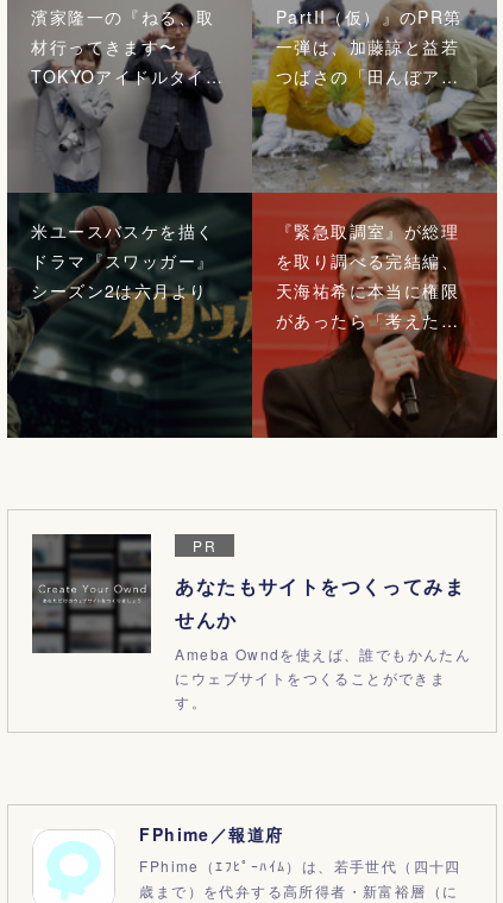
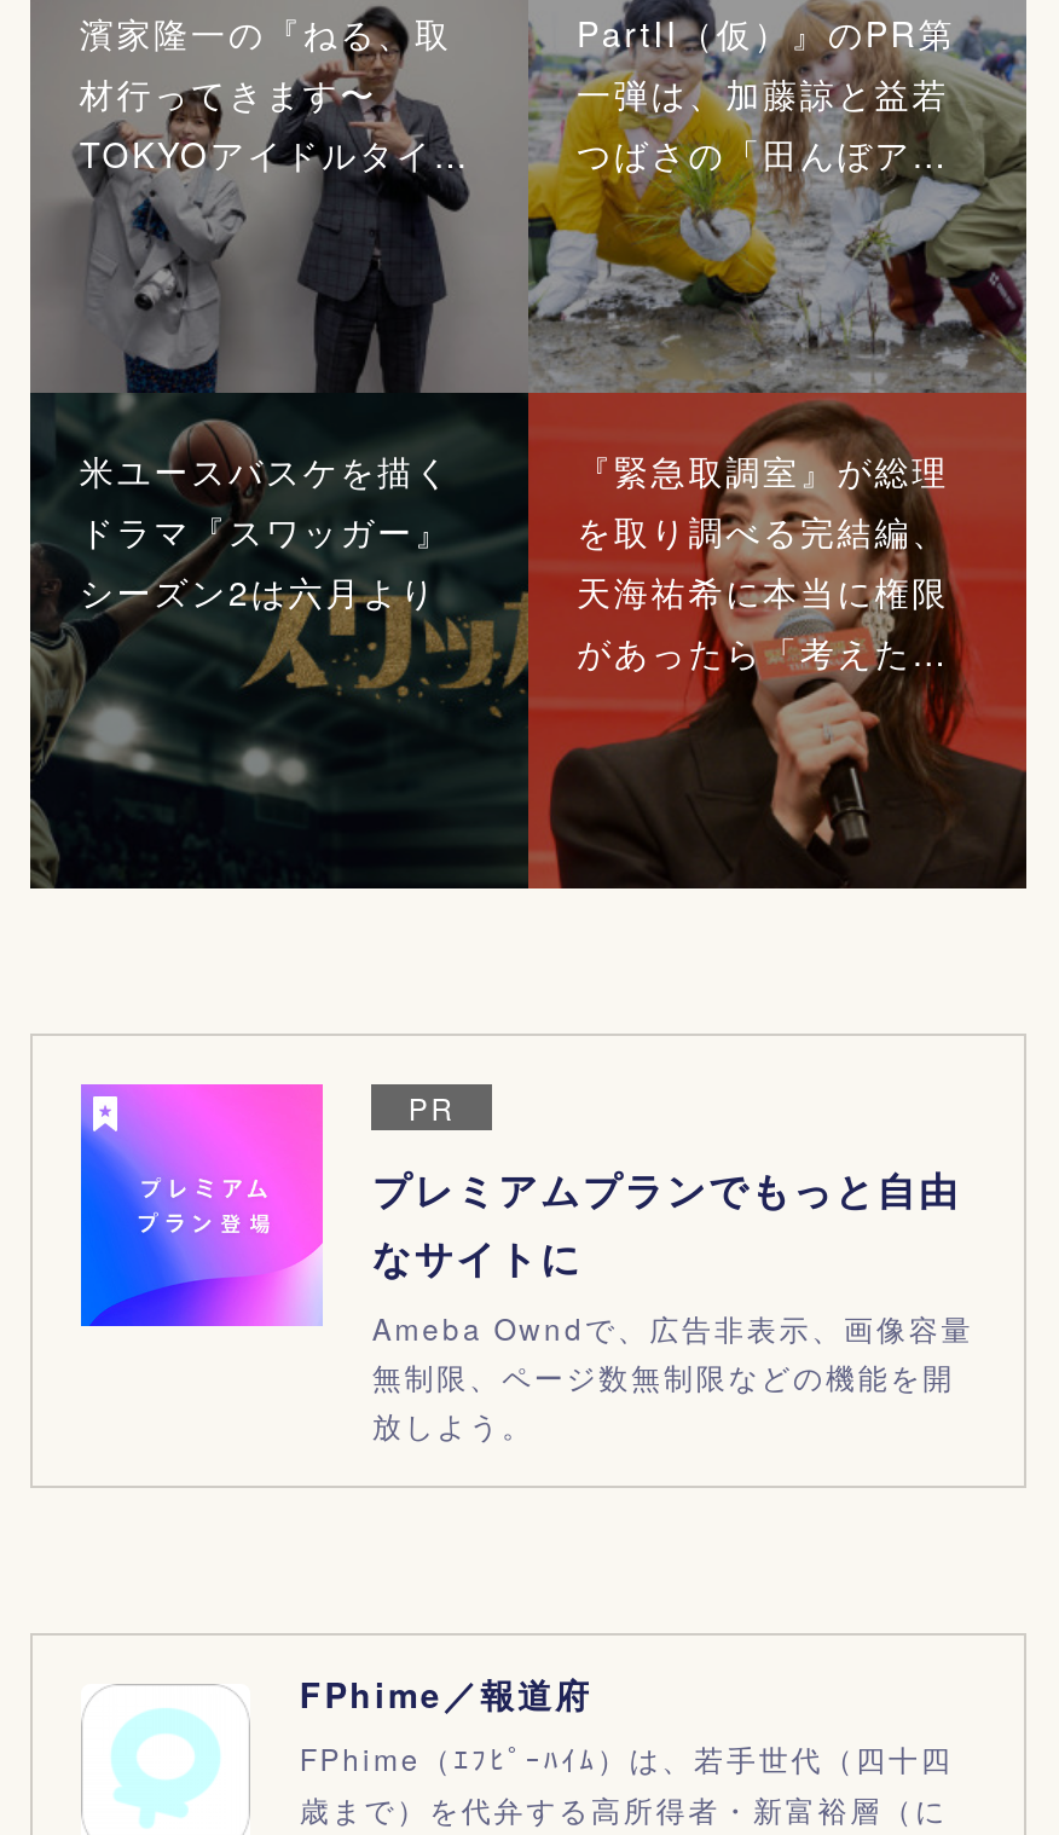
- [image]
- あなたもサイトをつくってみま
- せんか
- Ameba Owndを使えば、誰でもかんたん
- にウェブサイトをつくることができま
- す。
+ [image]
+ プレミアムプランでもっと自由
+ なサイトに
+ Ameba Owndで、広告非表示、画像容量
+ 無制限、ページ数無制限などの機能を開
+ 放しよう。
